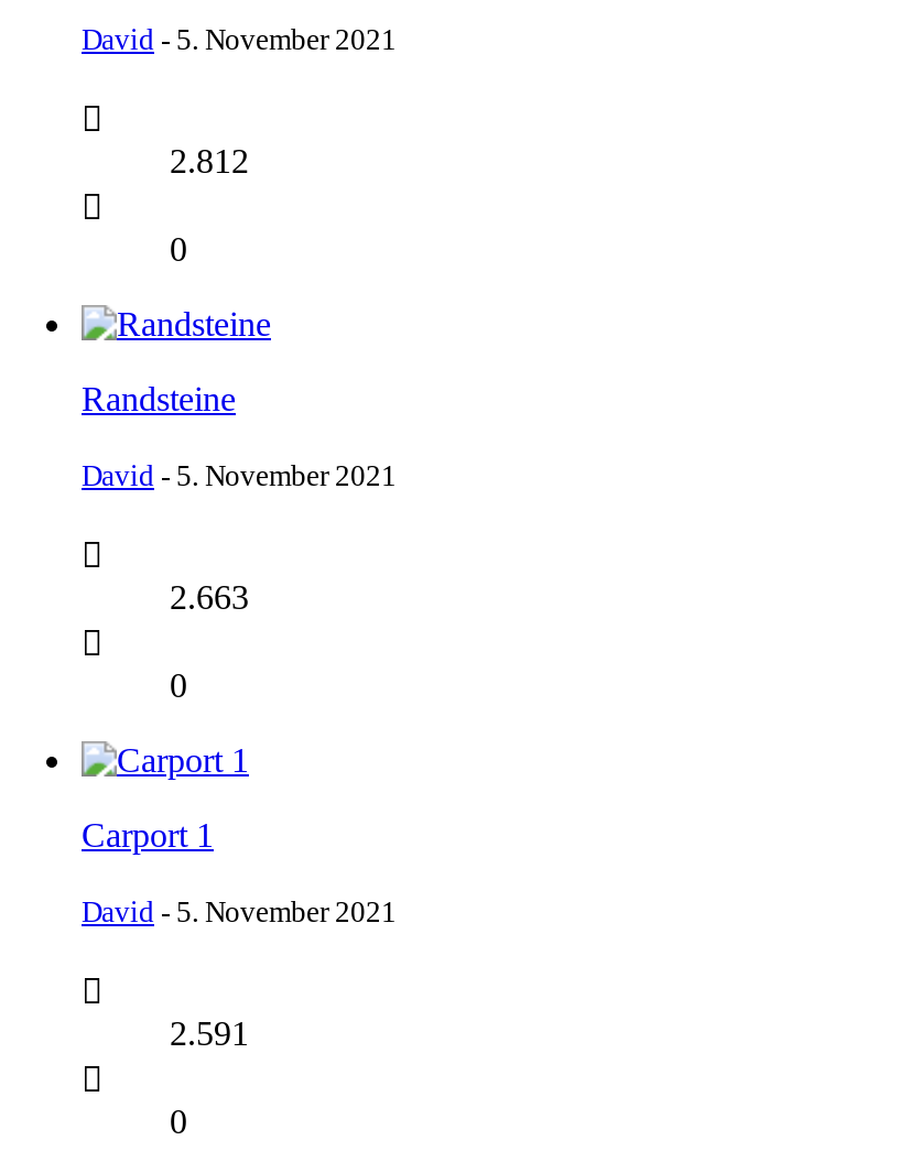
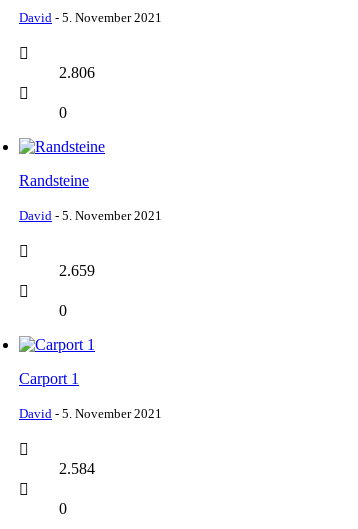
- 2.812
+ 2.806

- 2.663
+ 2.659

- 2.591
+ 2.584
